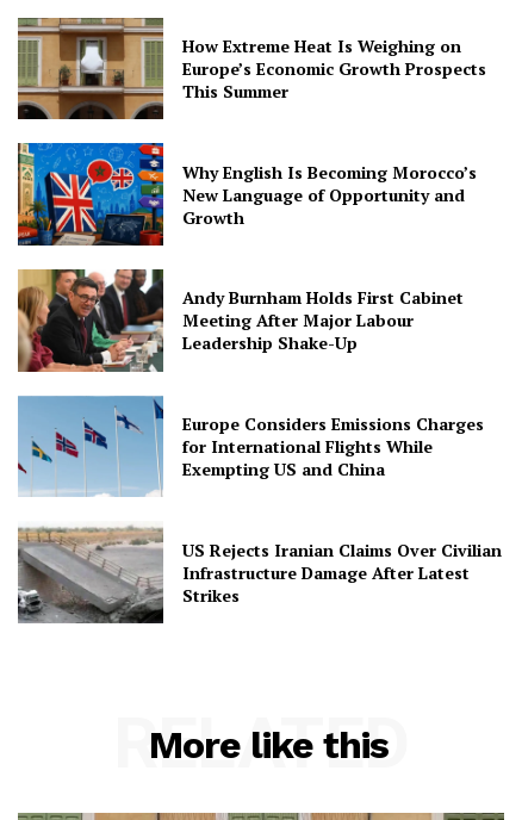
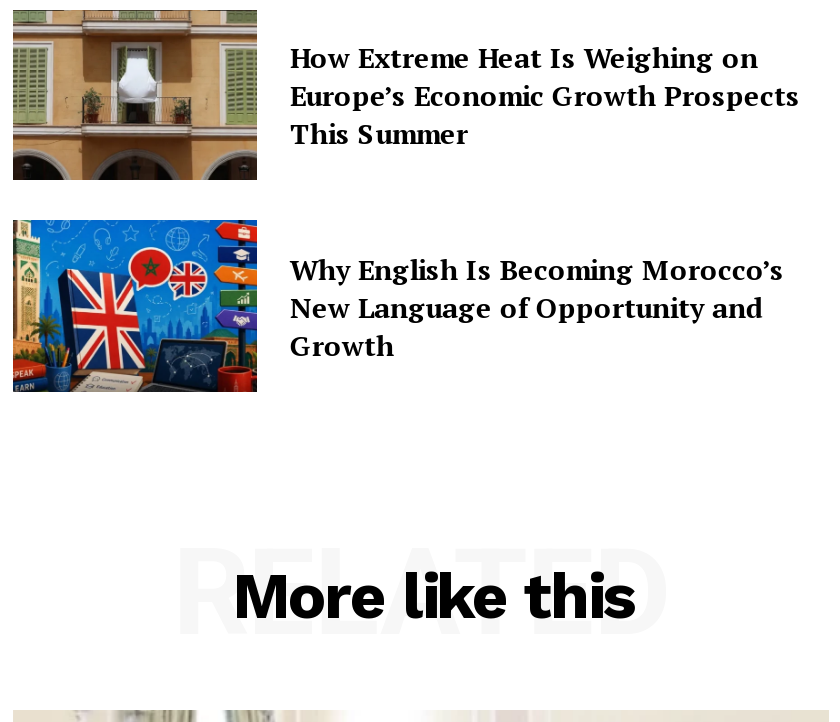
- [image]
- Andy Burnham Holds First Cabinet
- Meeting After Major Labour
- Leadership Shake-Up

- [image]
- Europe Considers Emissions Charges
- for International Flights While
- Exempting US and China

- [image]
- US Rejects Iranian Claims Over Civilian
- Infrastructure Damage After Latest
- Strikes
